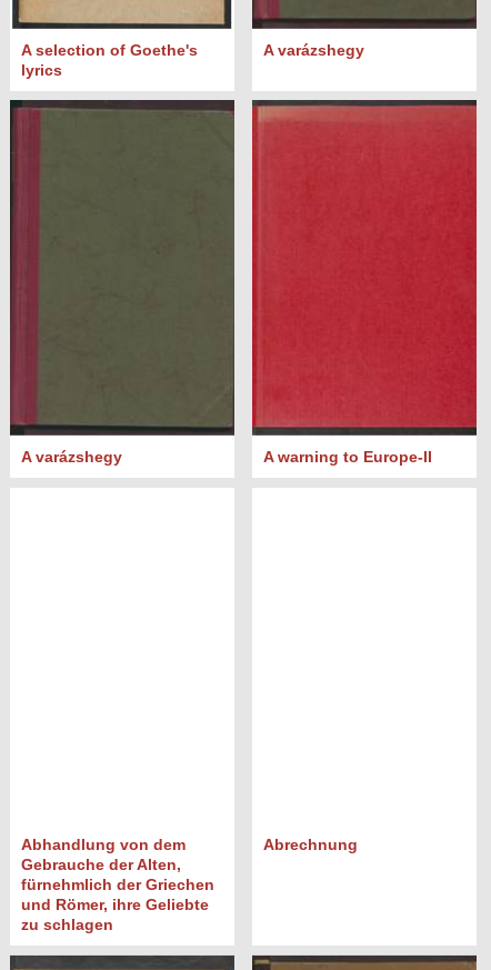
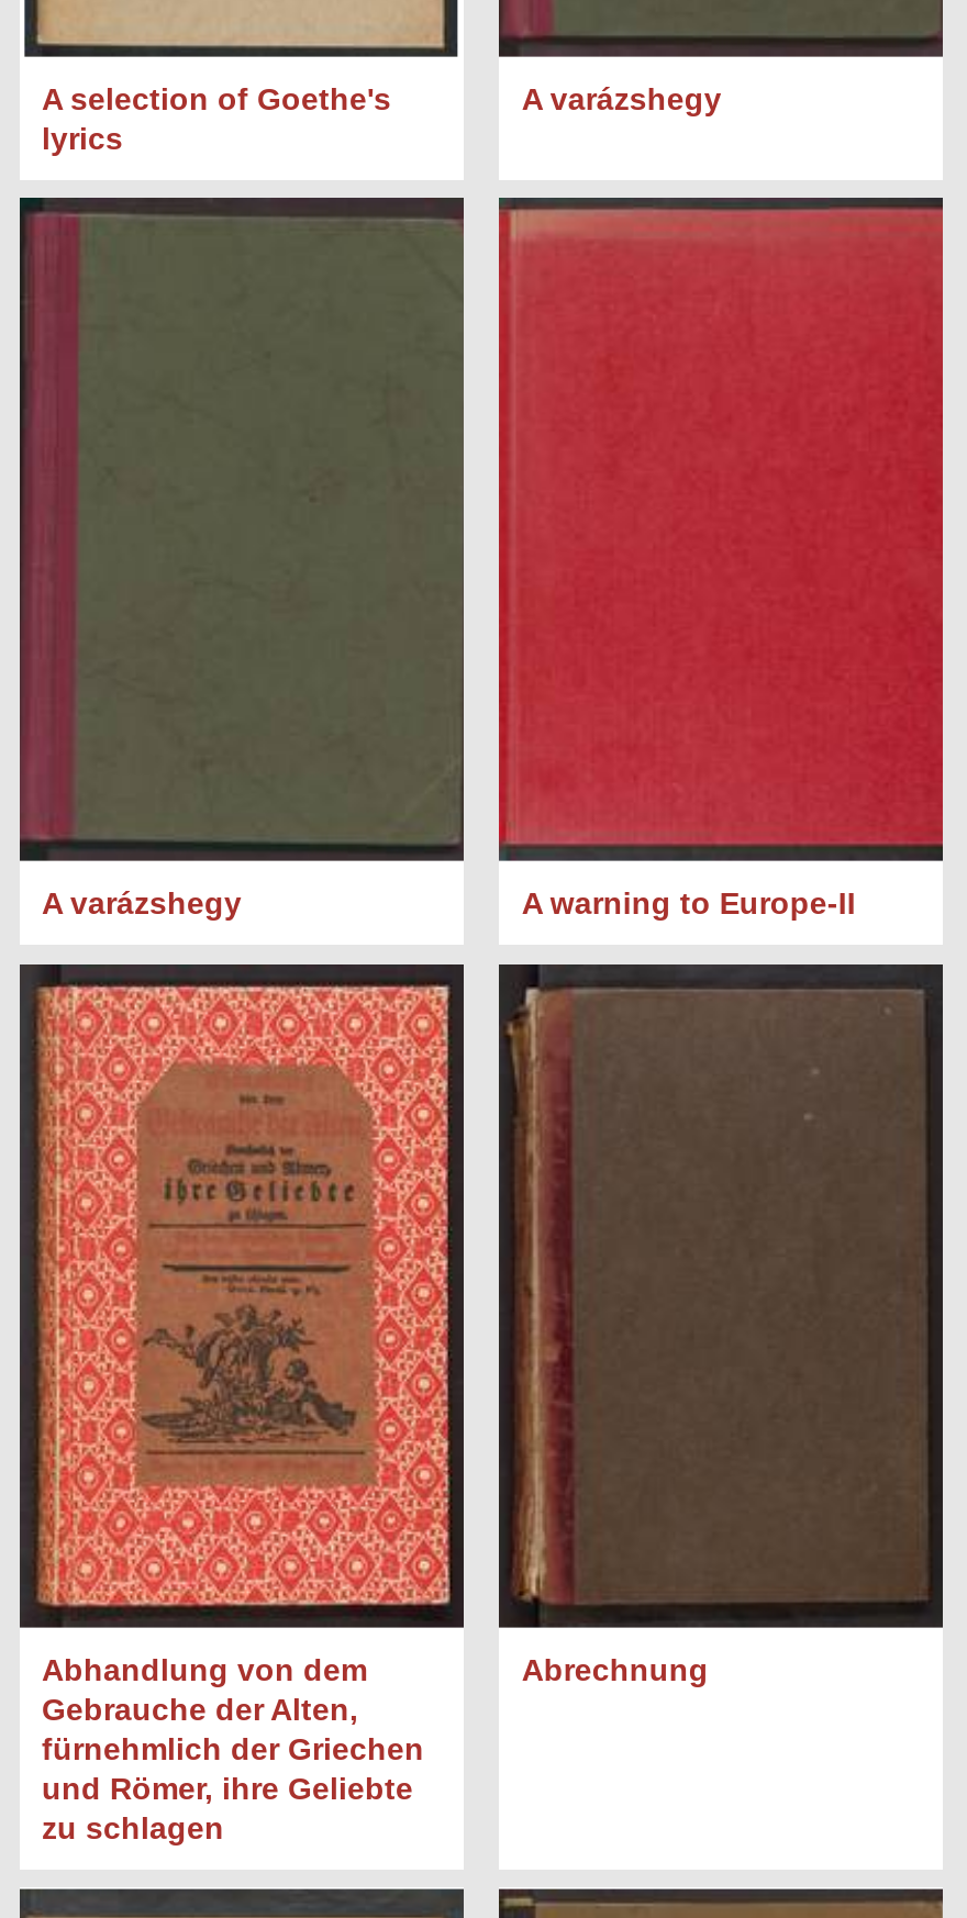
+ [image]

+ [image]
